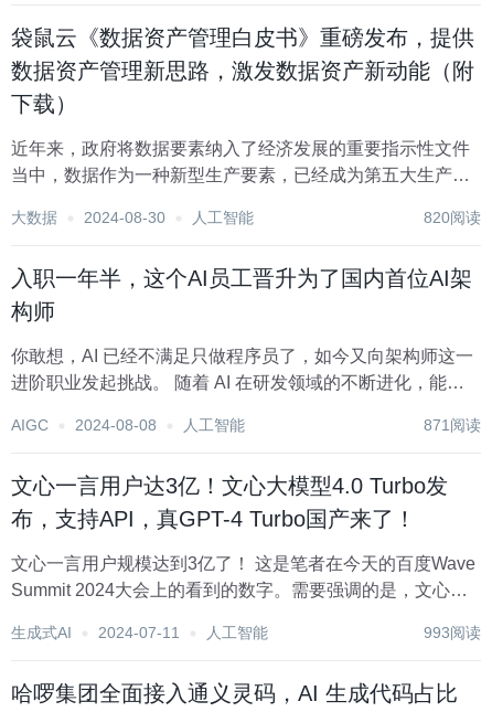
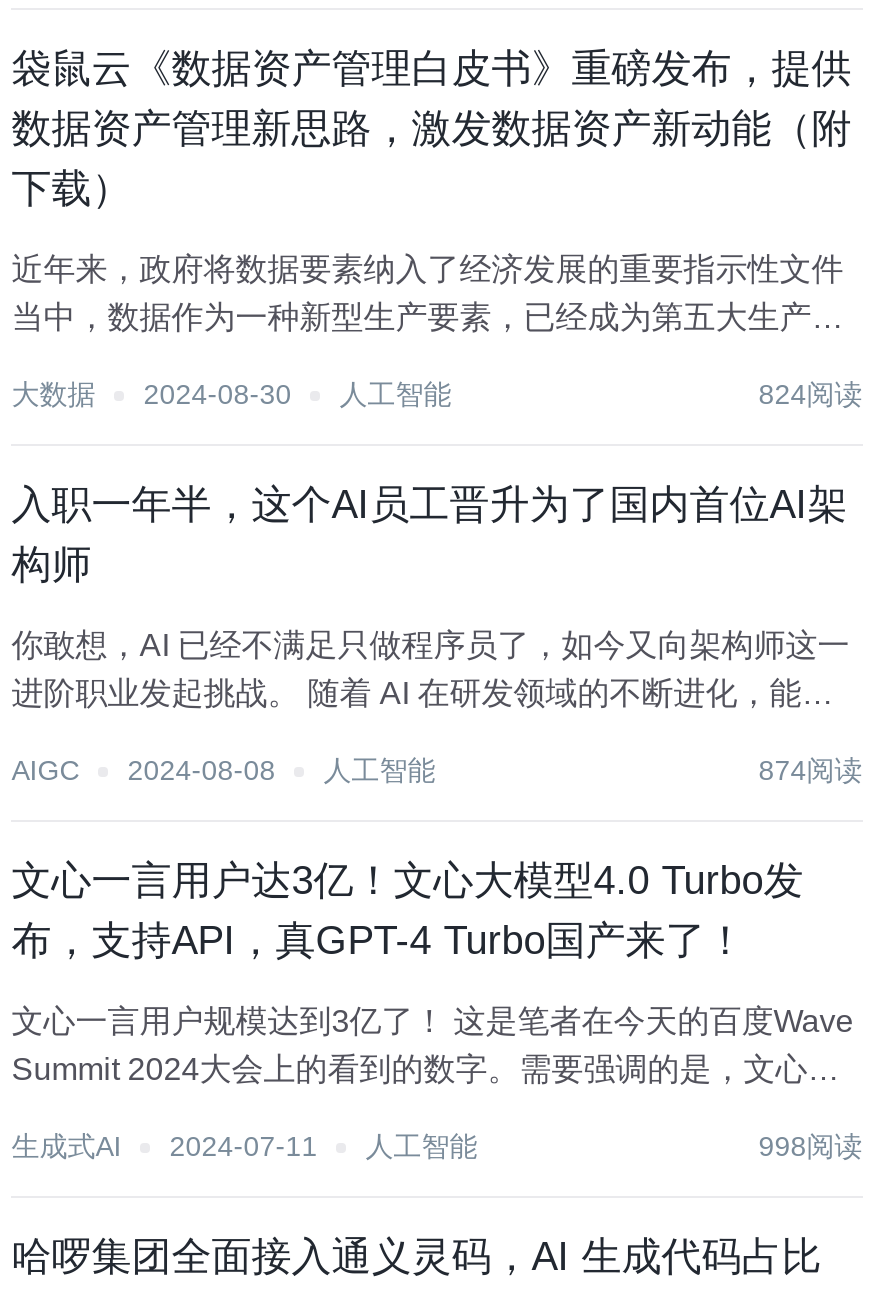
- 820阅读
+ 824阅读

- 871阅读
+ 874阅读

- 993阅读
+ 998阅读
